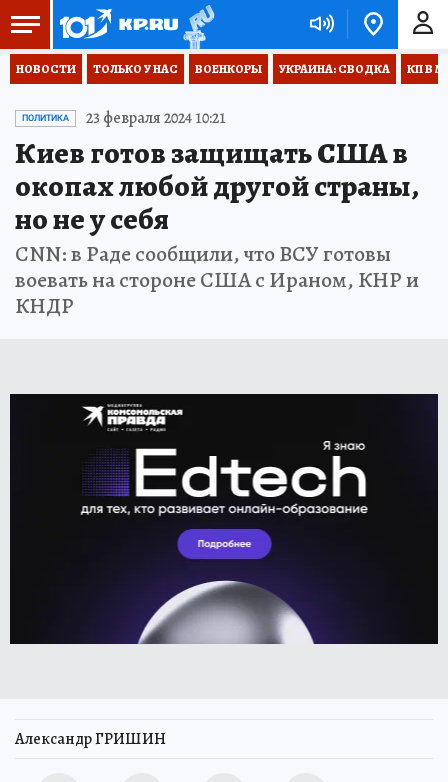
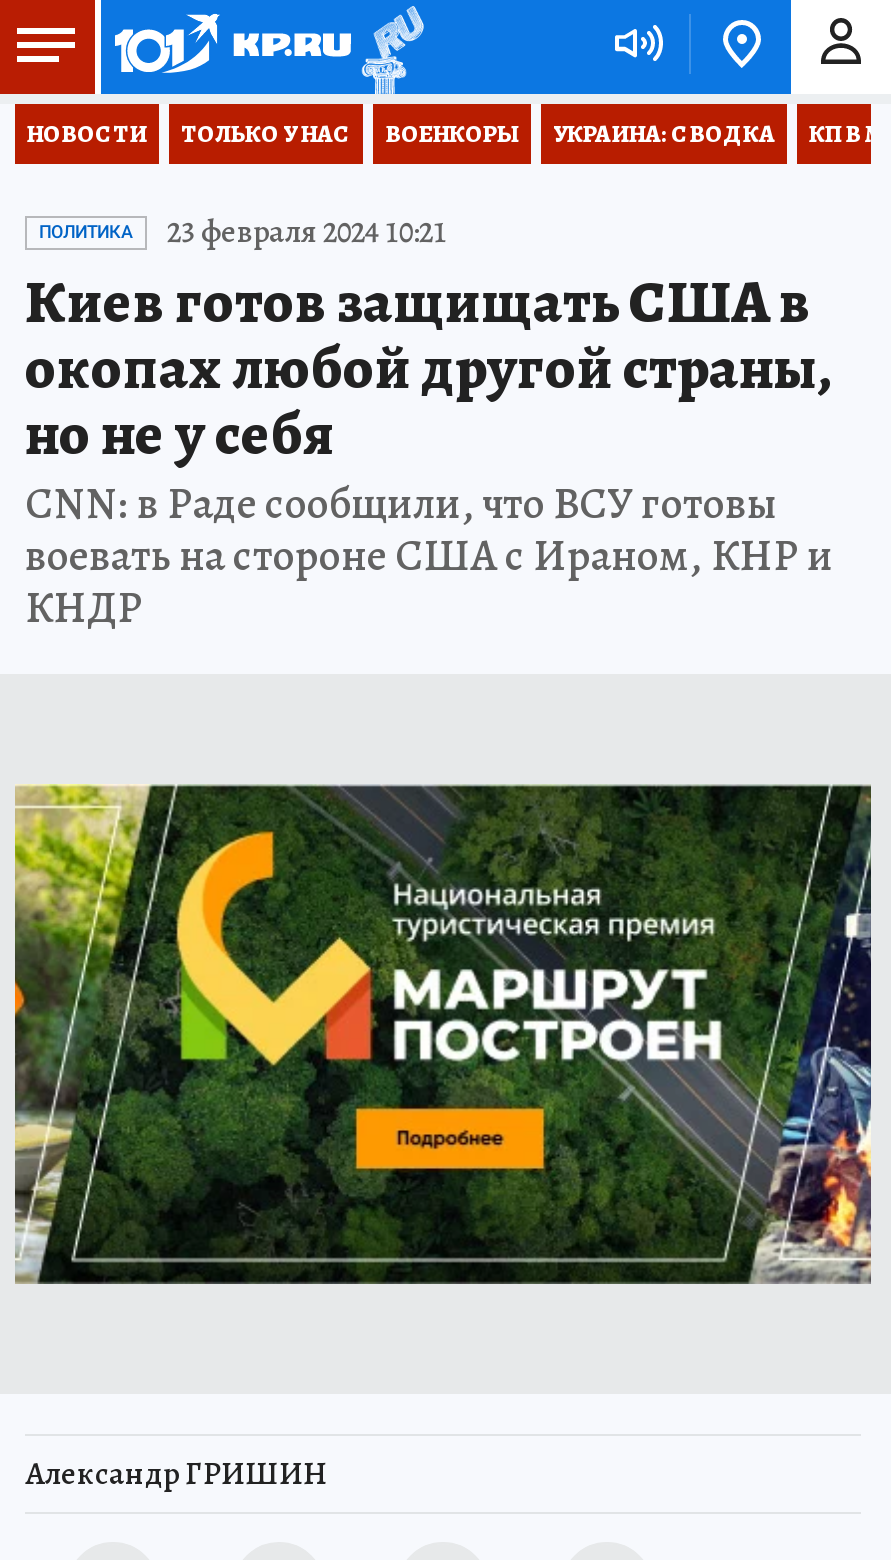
- [image]
+ [image]
